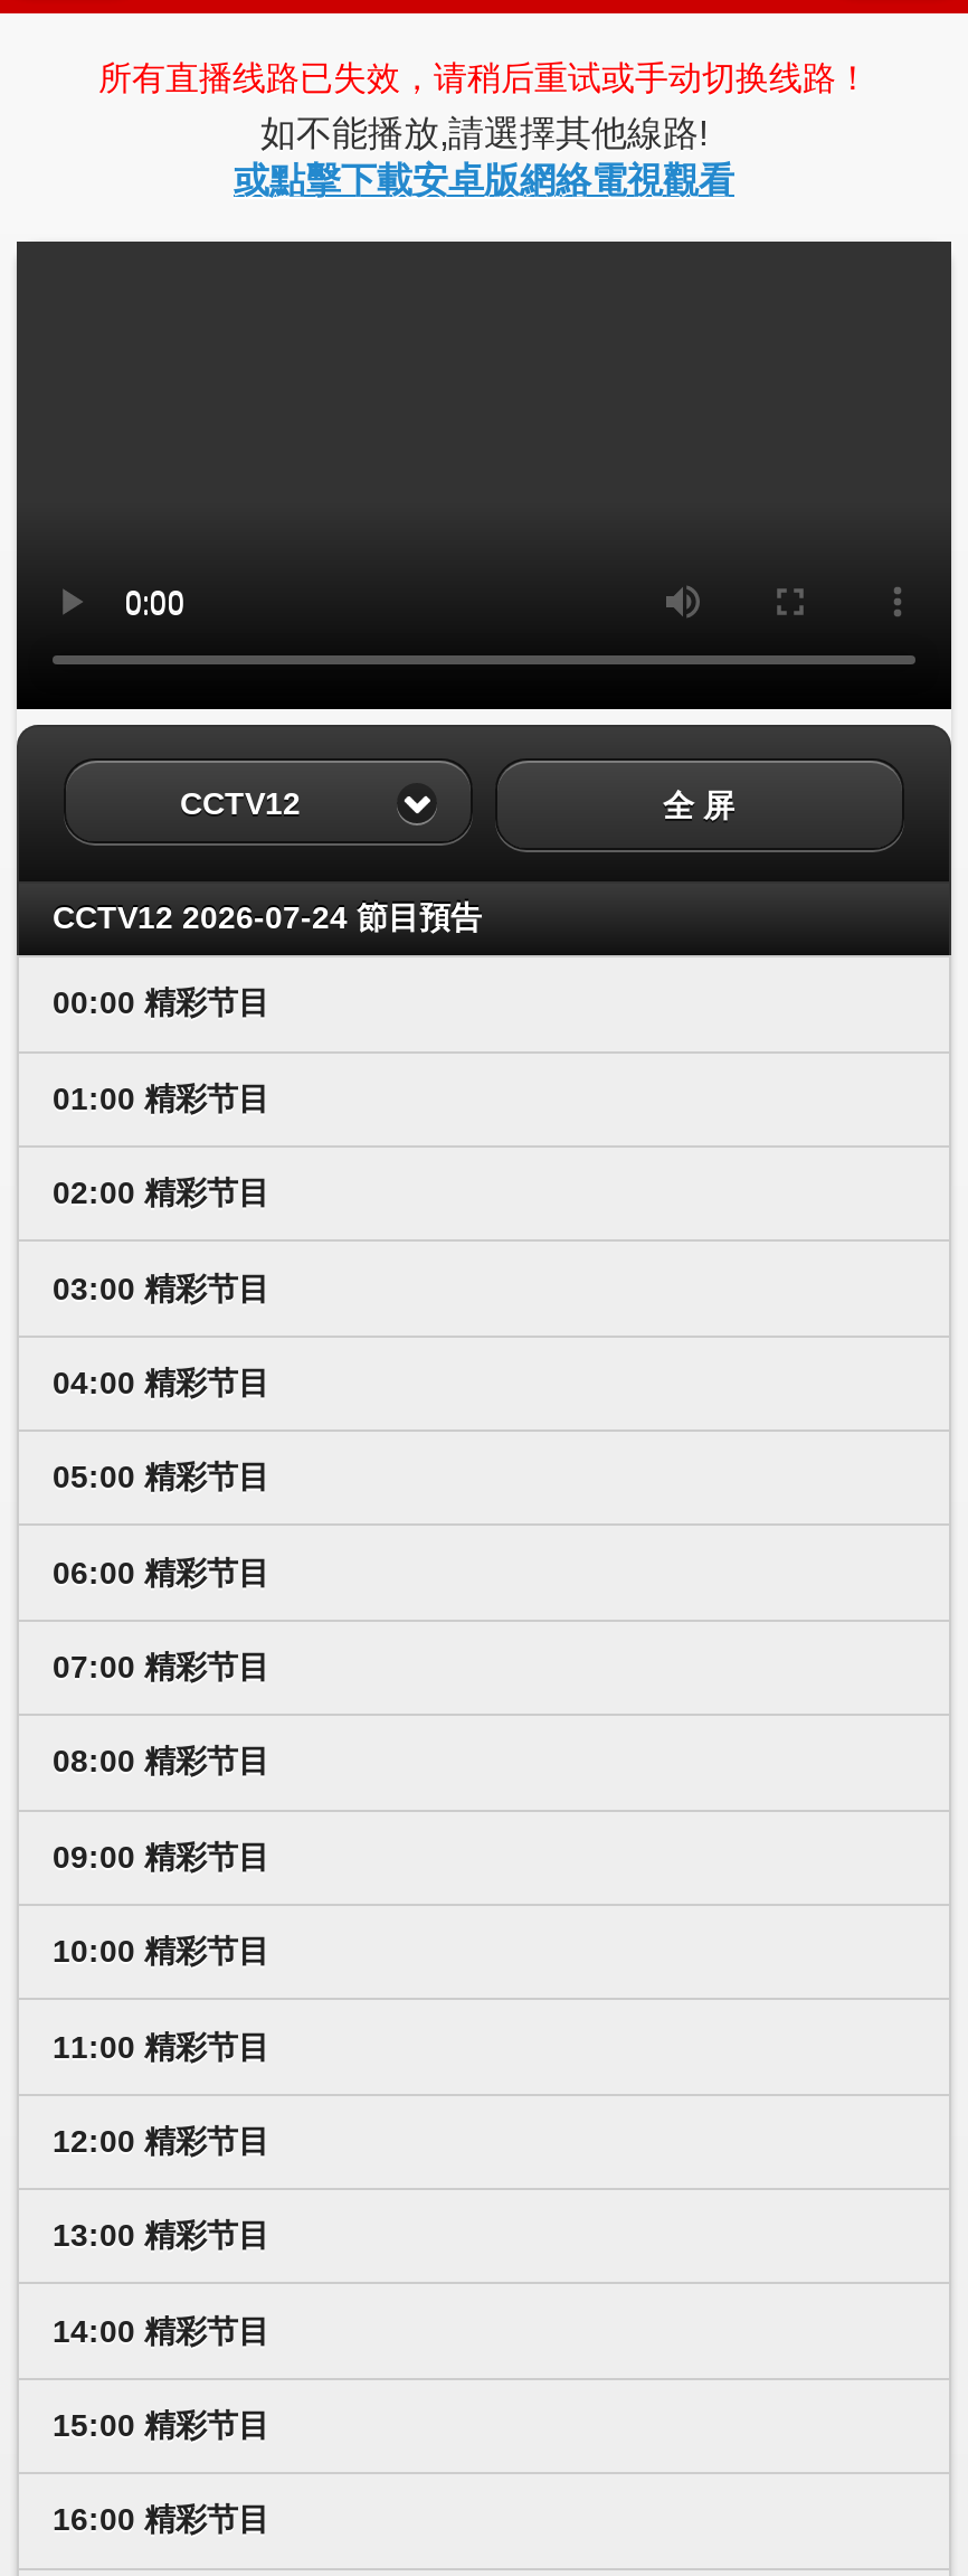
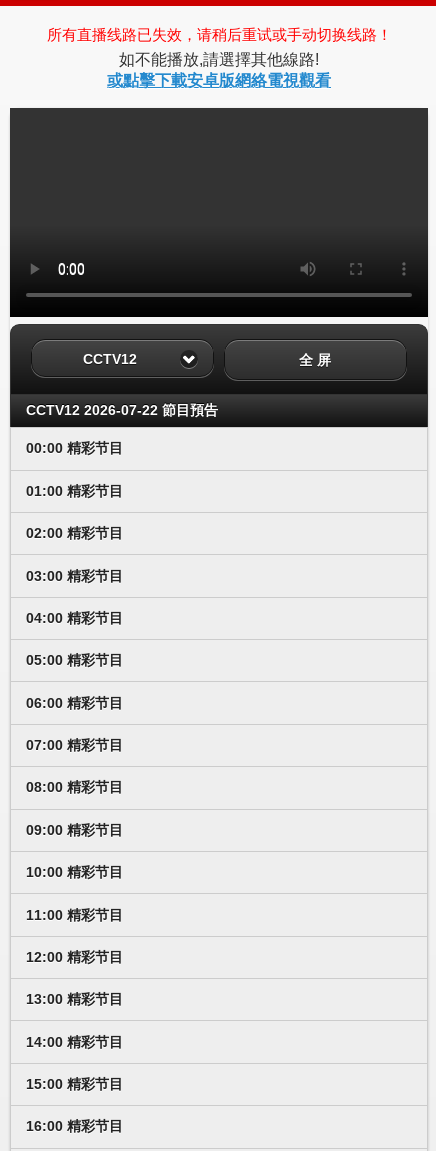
- CCTV12 2026-07-24 節目預告
+ CCTV12 2026-07-22 節目預告
